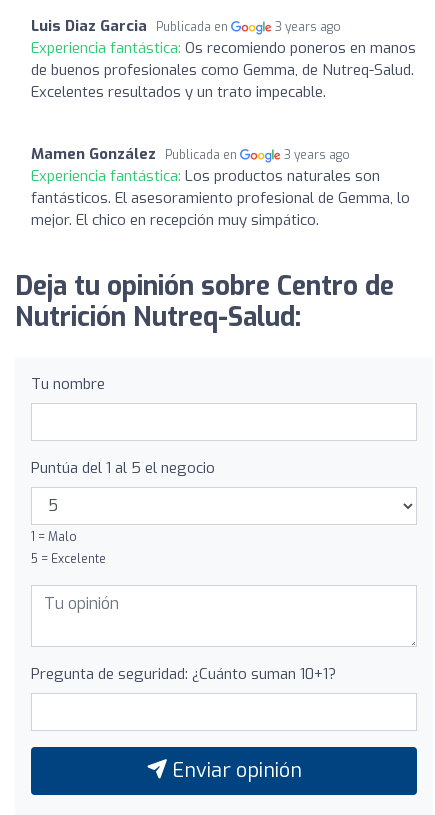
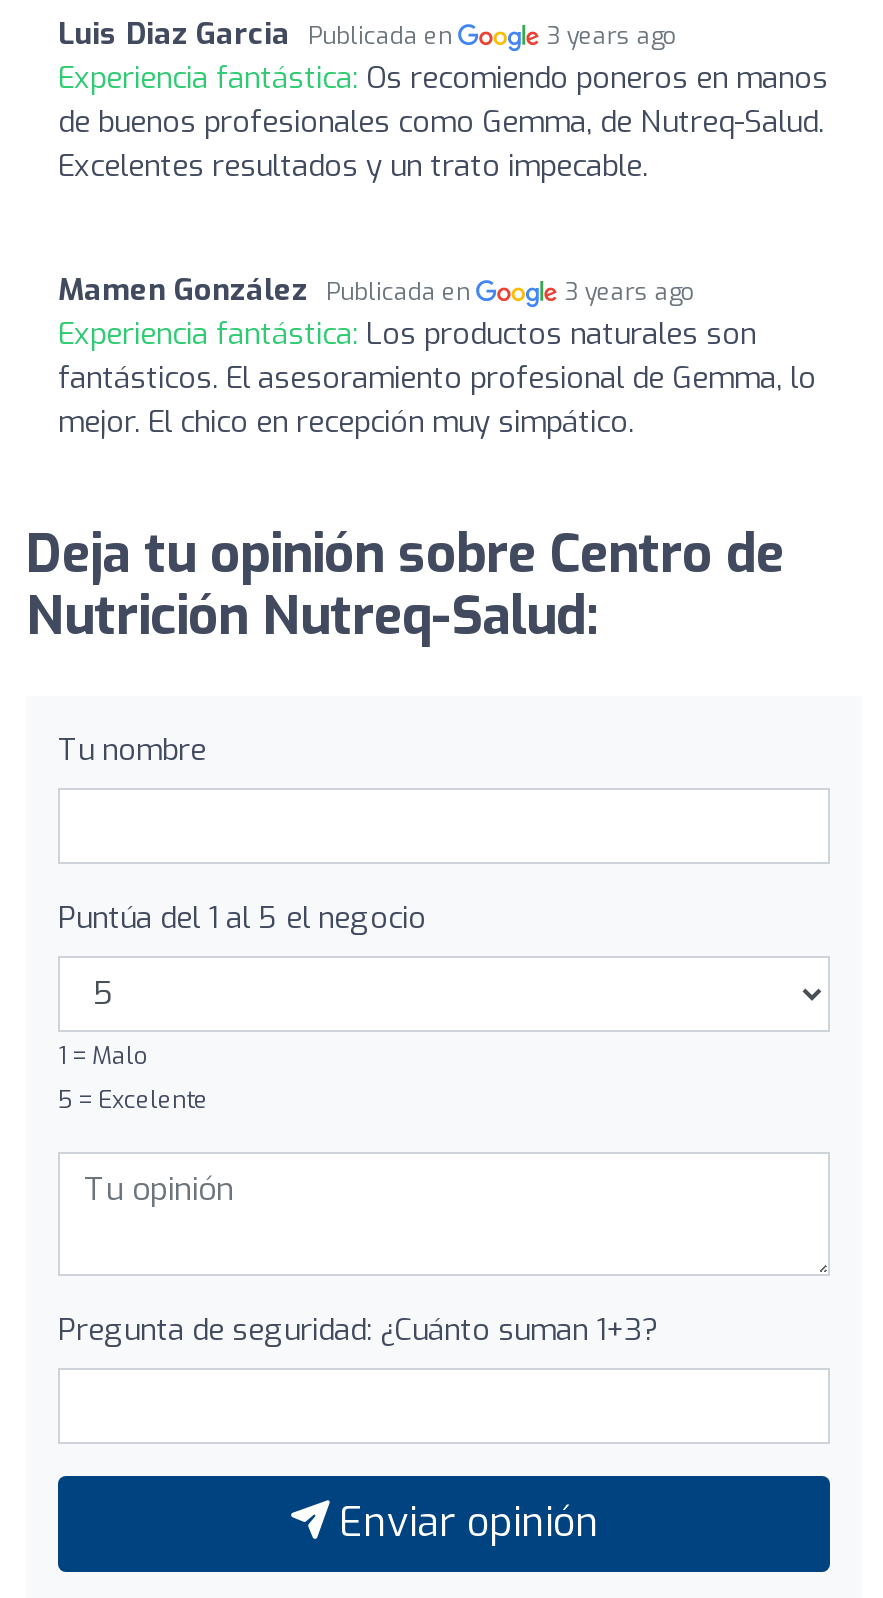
- Pregunta de seguridad: ¿Cuánto suman 10+1?
+ Pregunta de seguridad: ¿Cuánto suman 1+3?
